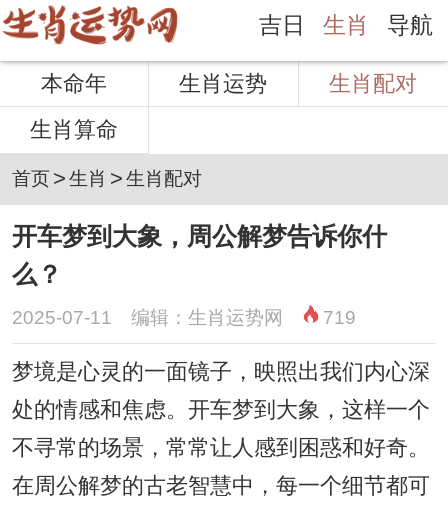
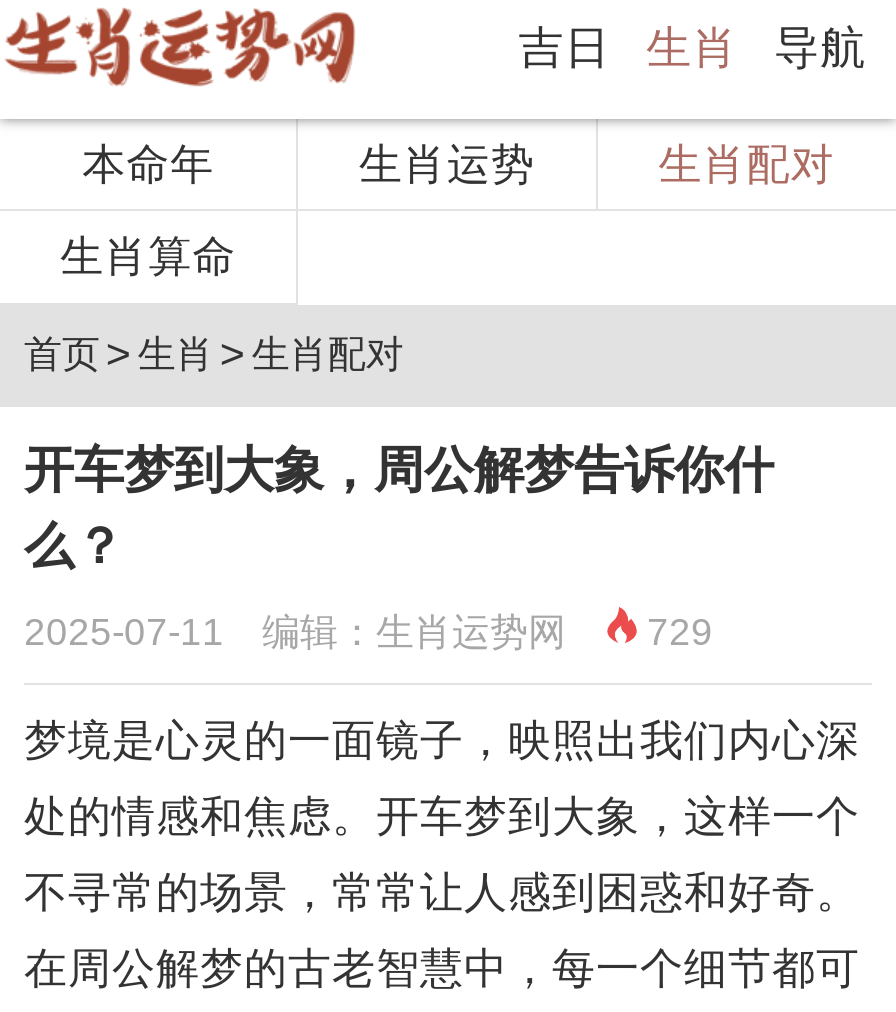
- 2025-07-11 编辑：生肖运势网 719
+ 2025-07-11 编辑：生肖运势网 729
